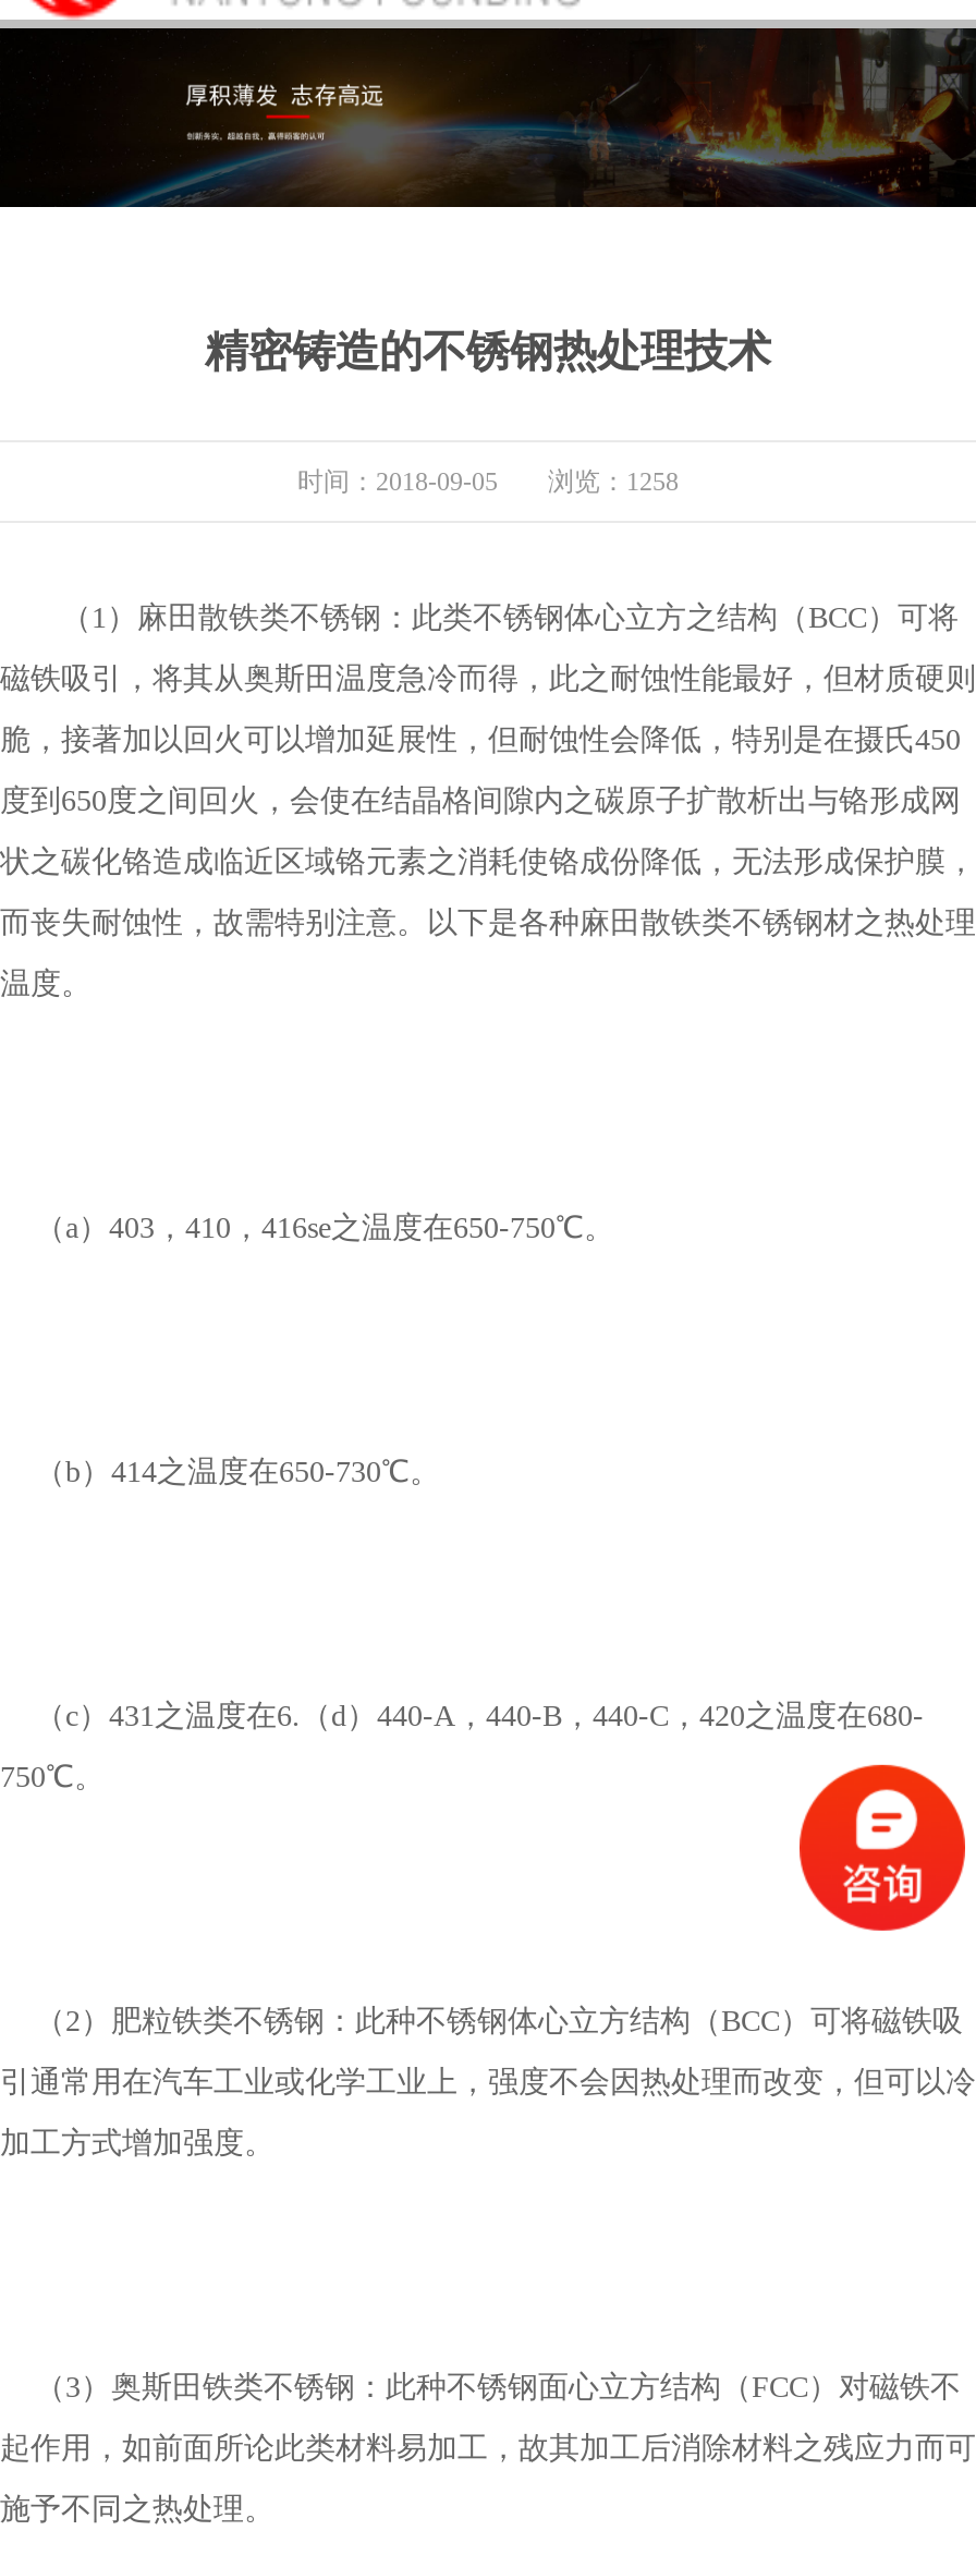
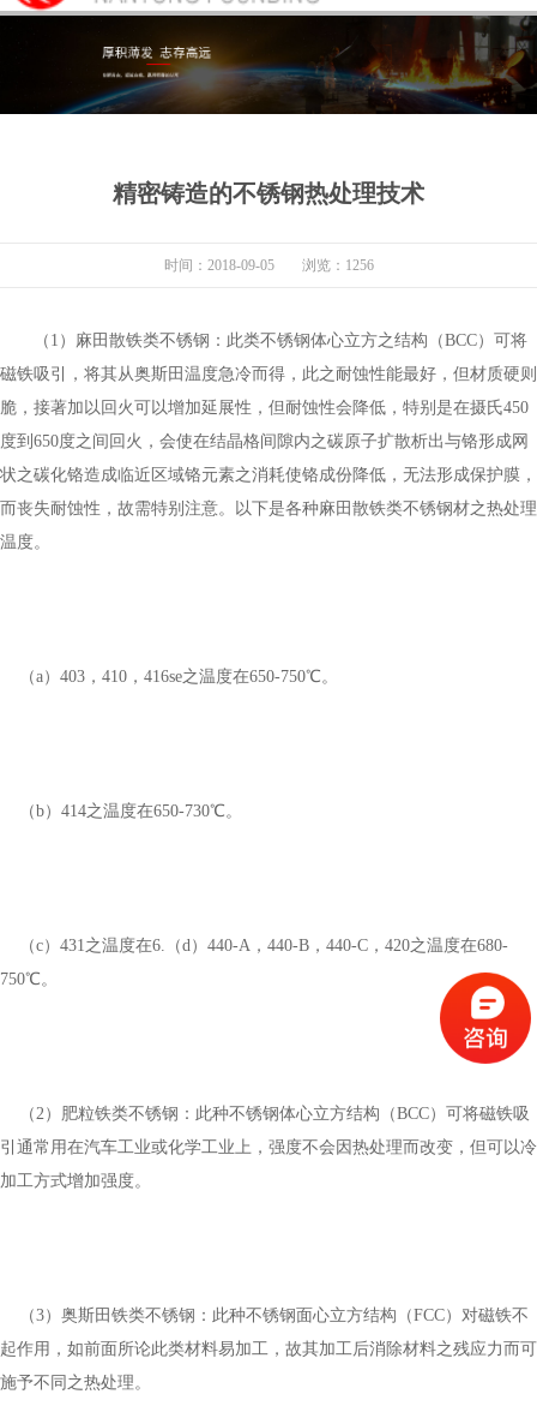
- 时间：2018-09-05 浏览：1258
+ 时间：2018-09-05 浏览：1256
